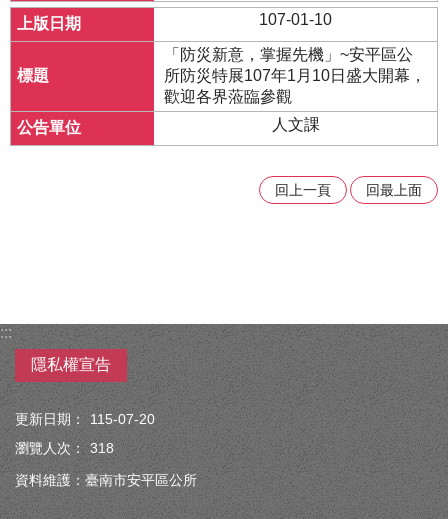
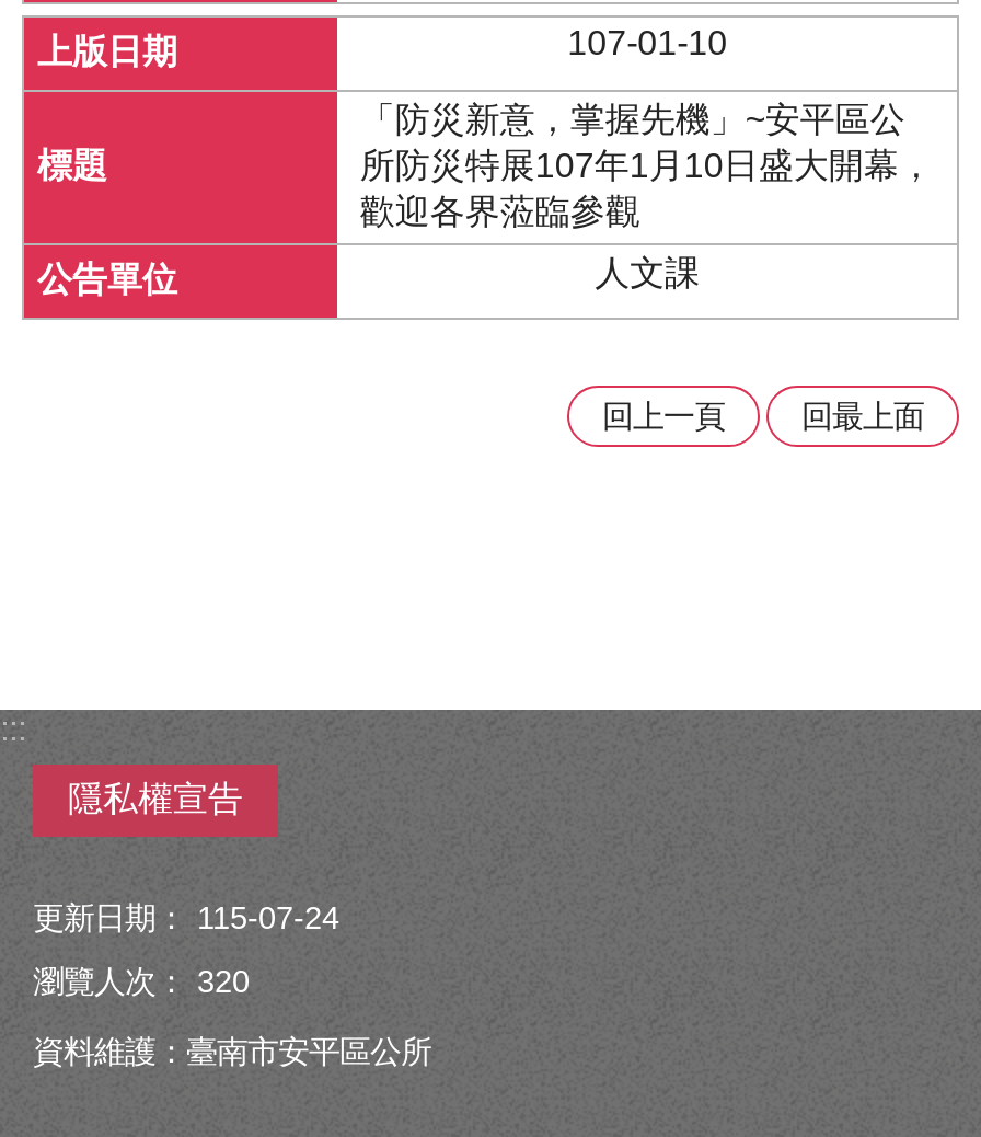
- 更新日期： 115-07-20
+ 更新日期： 115-07-24

- 瀏覽人次： 318
+ 瀏覽人次： 320
